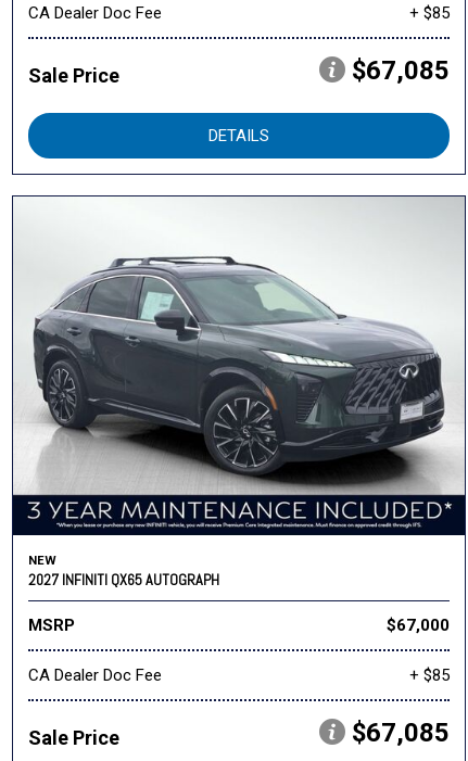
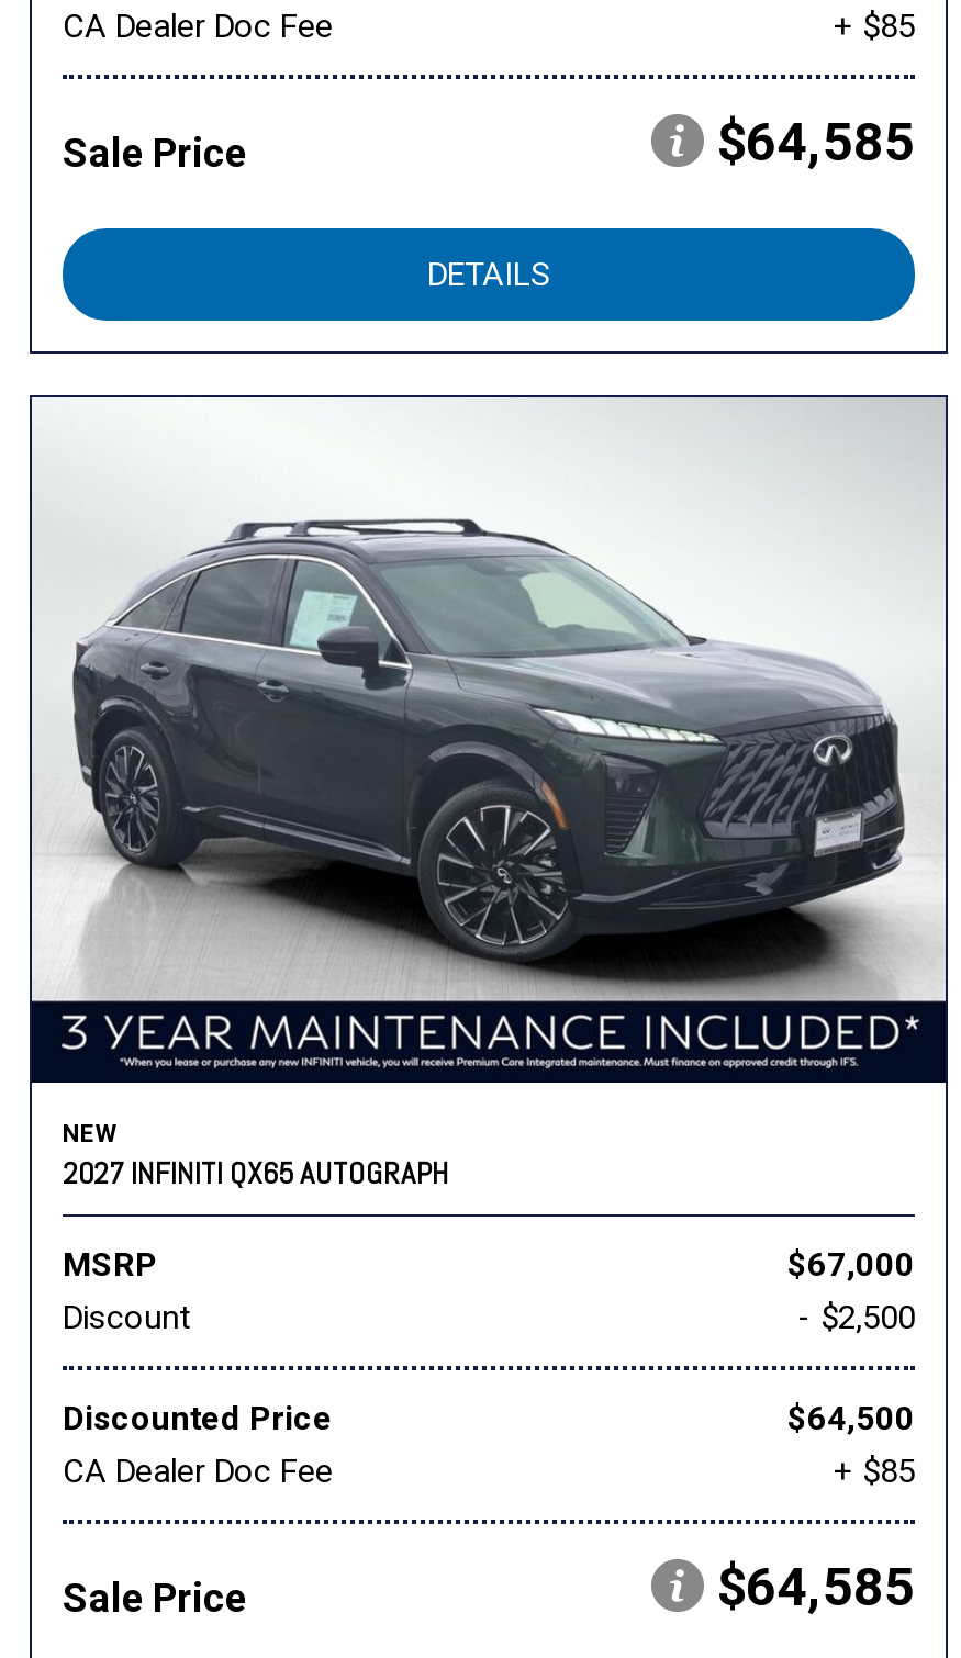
- $67,085
+ $64,585

+ Discount
+ - $2,500
+ Discounted Price
+ $64,500

- $67,085
+ $64,585
